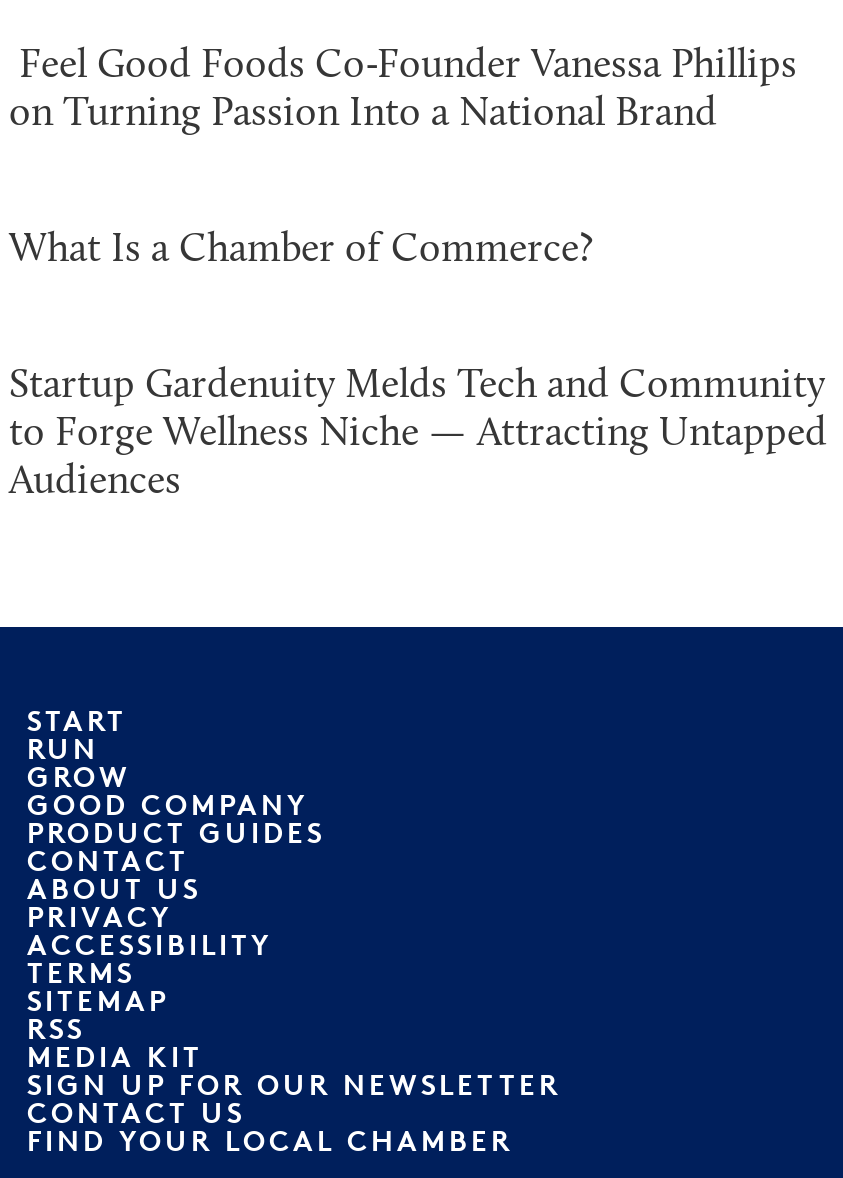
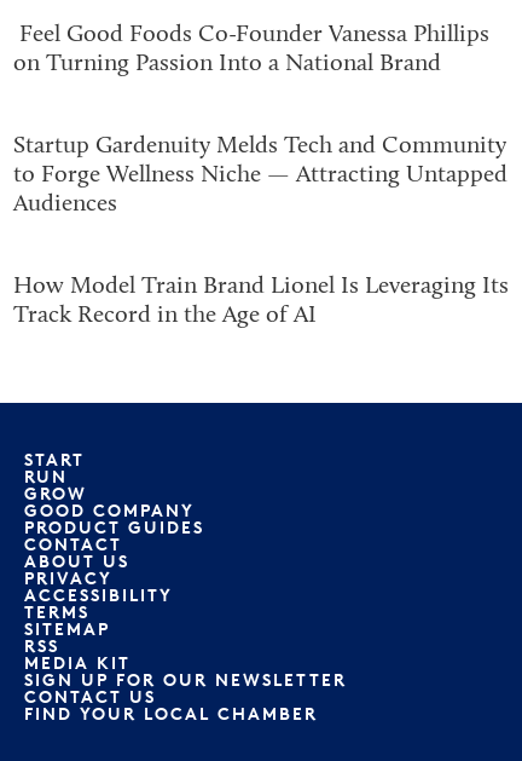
- What Is a Chamber of Commerce?

moved up: Startup Gardenuity Melds Tech and Community | to Forge Wellness Niche — Attracting Untapped | Audiences

+ How Model Train Brand Lionel Is Leveraging Its
+ Track Record in the Age of AI
